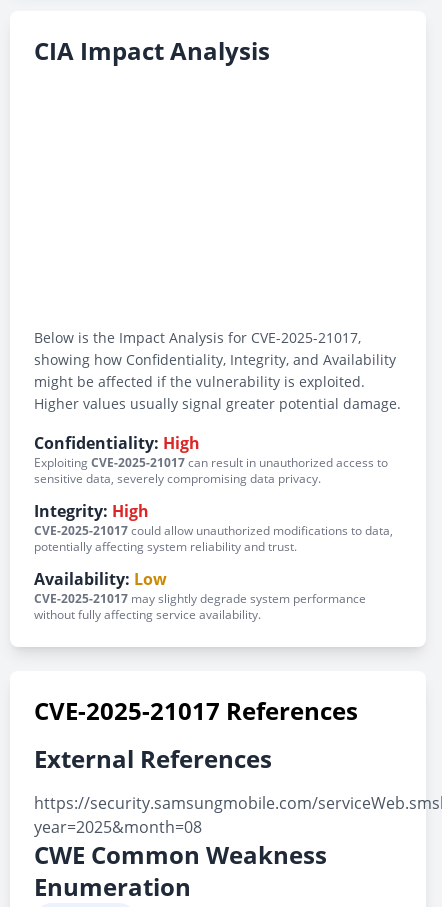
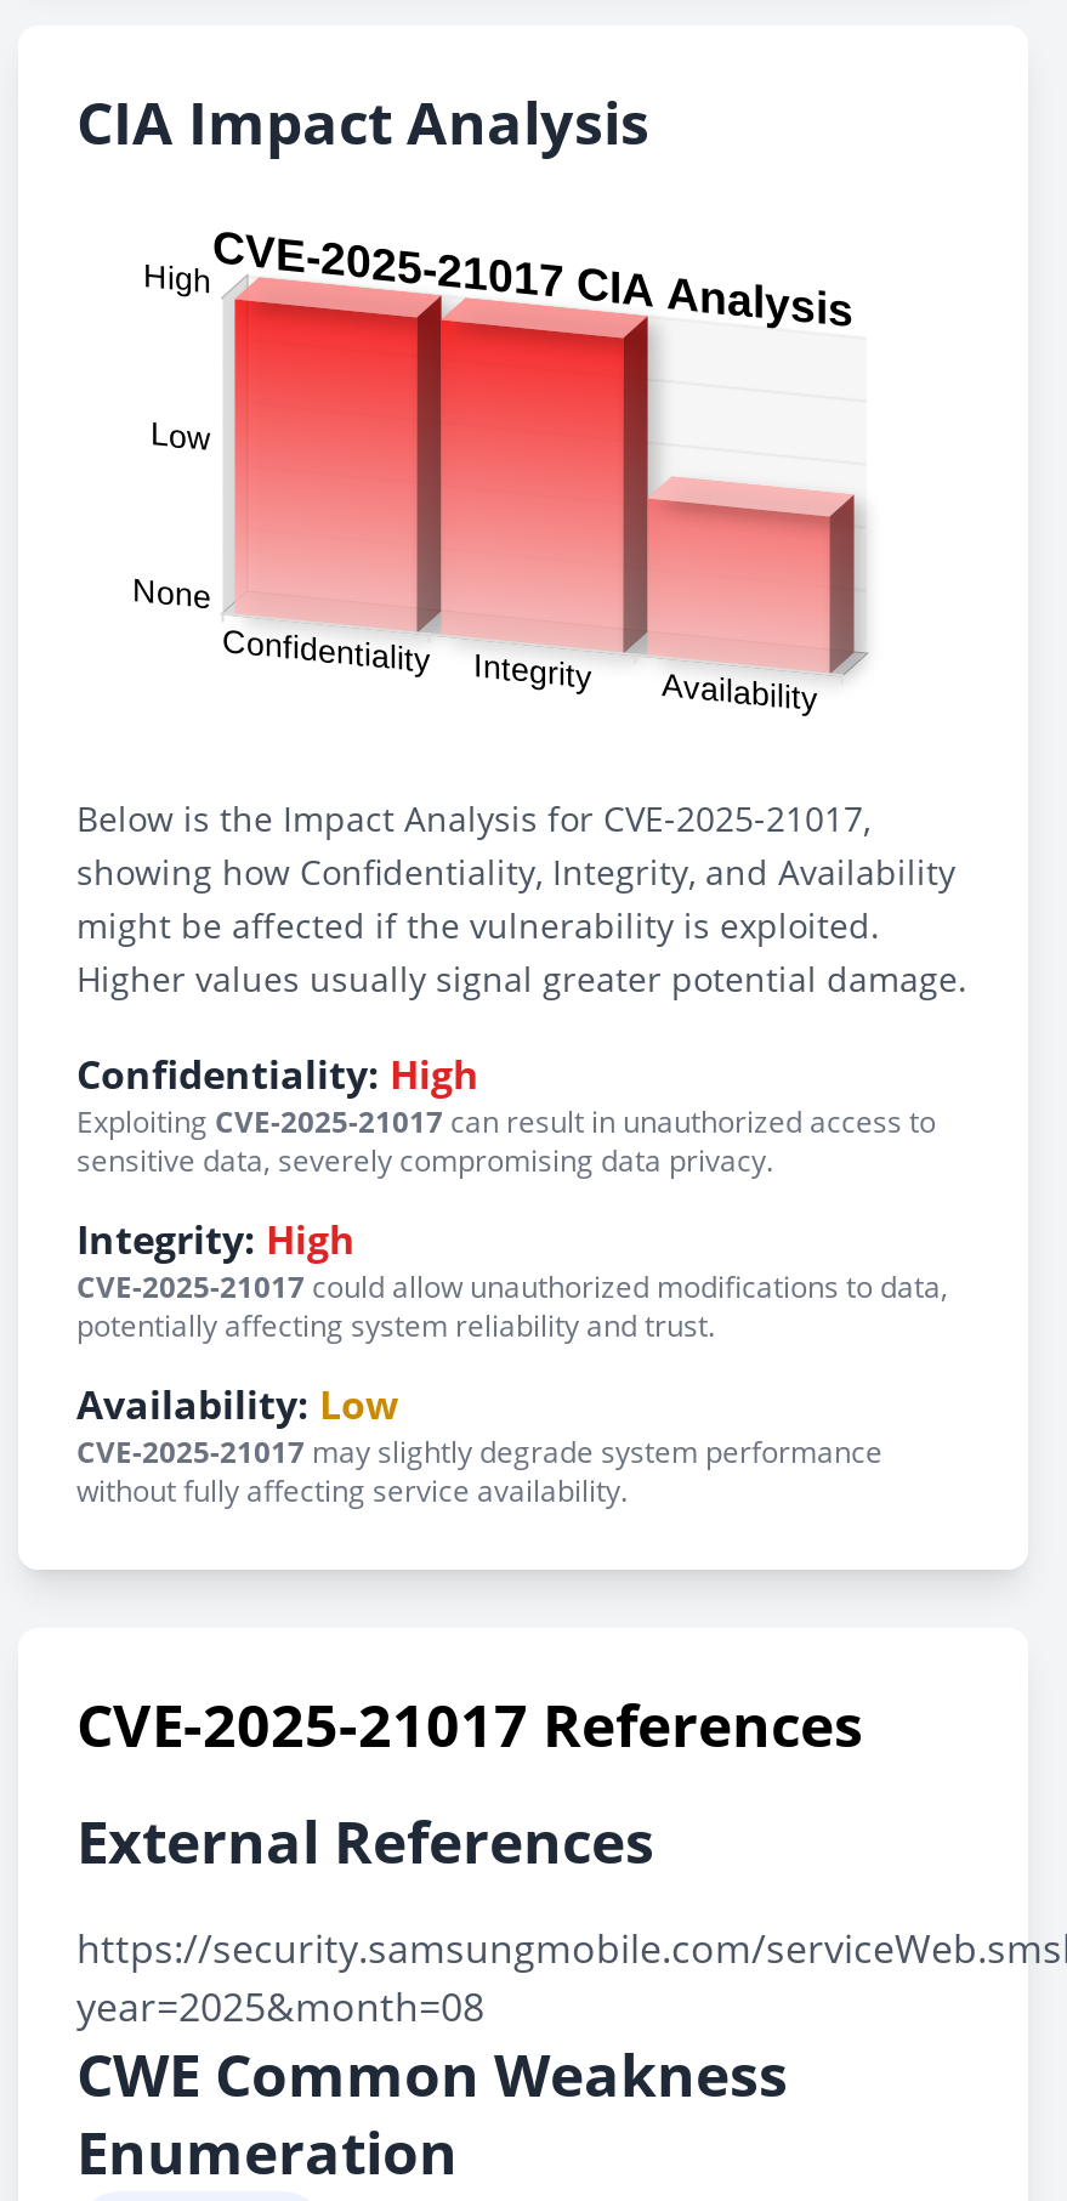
+ [image]
